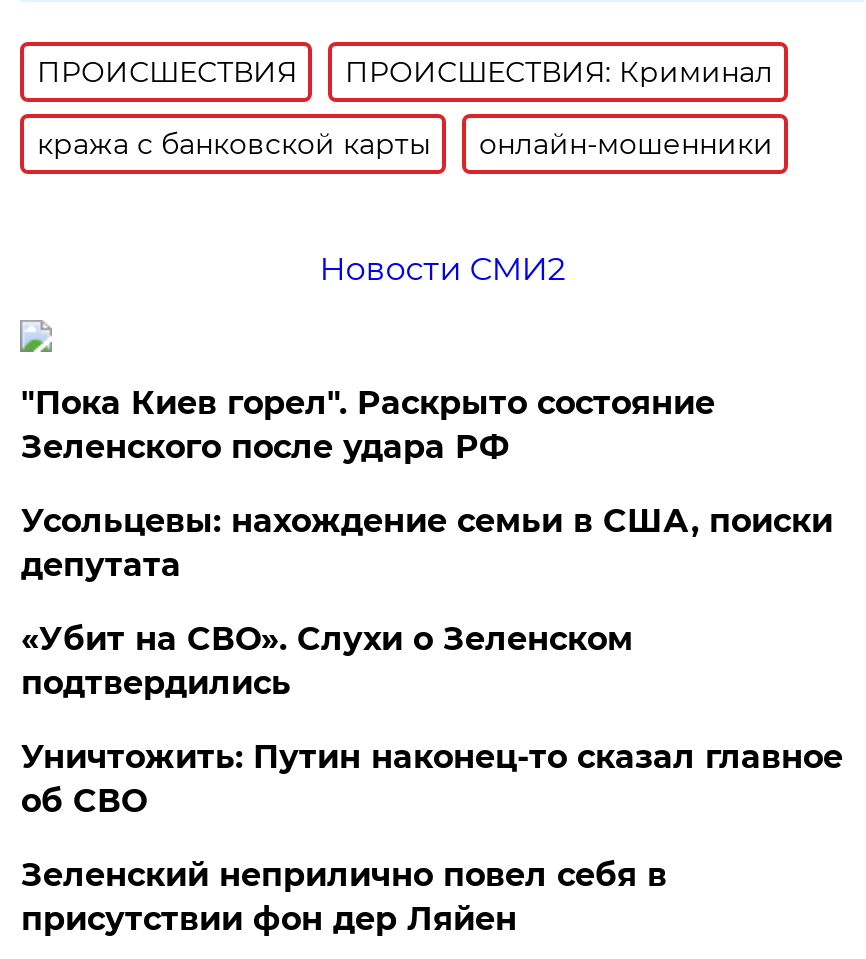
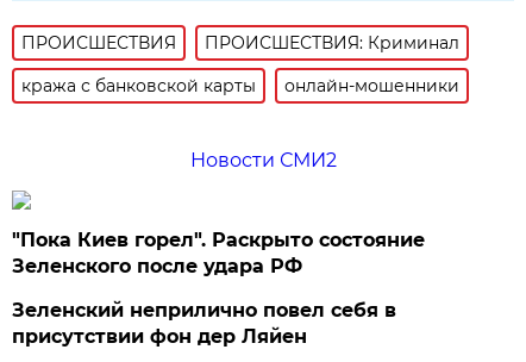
- Усольцевы: нахождение семьи в США, поиски
- депутата
- «Убит на СВО». Слухи о Зеленском
- подтвердились
- Уничтожить: Путин наконец-то сказал главное
- об СВО
